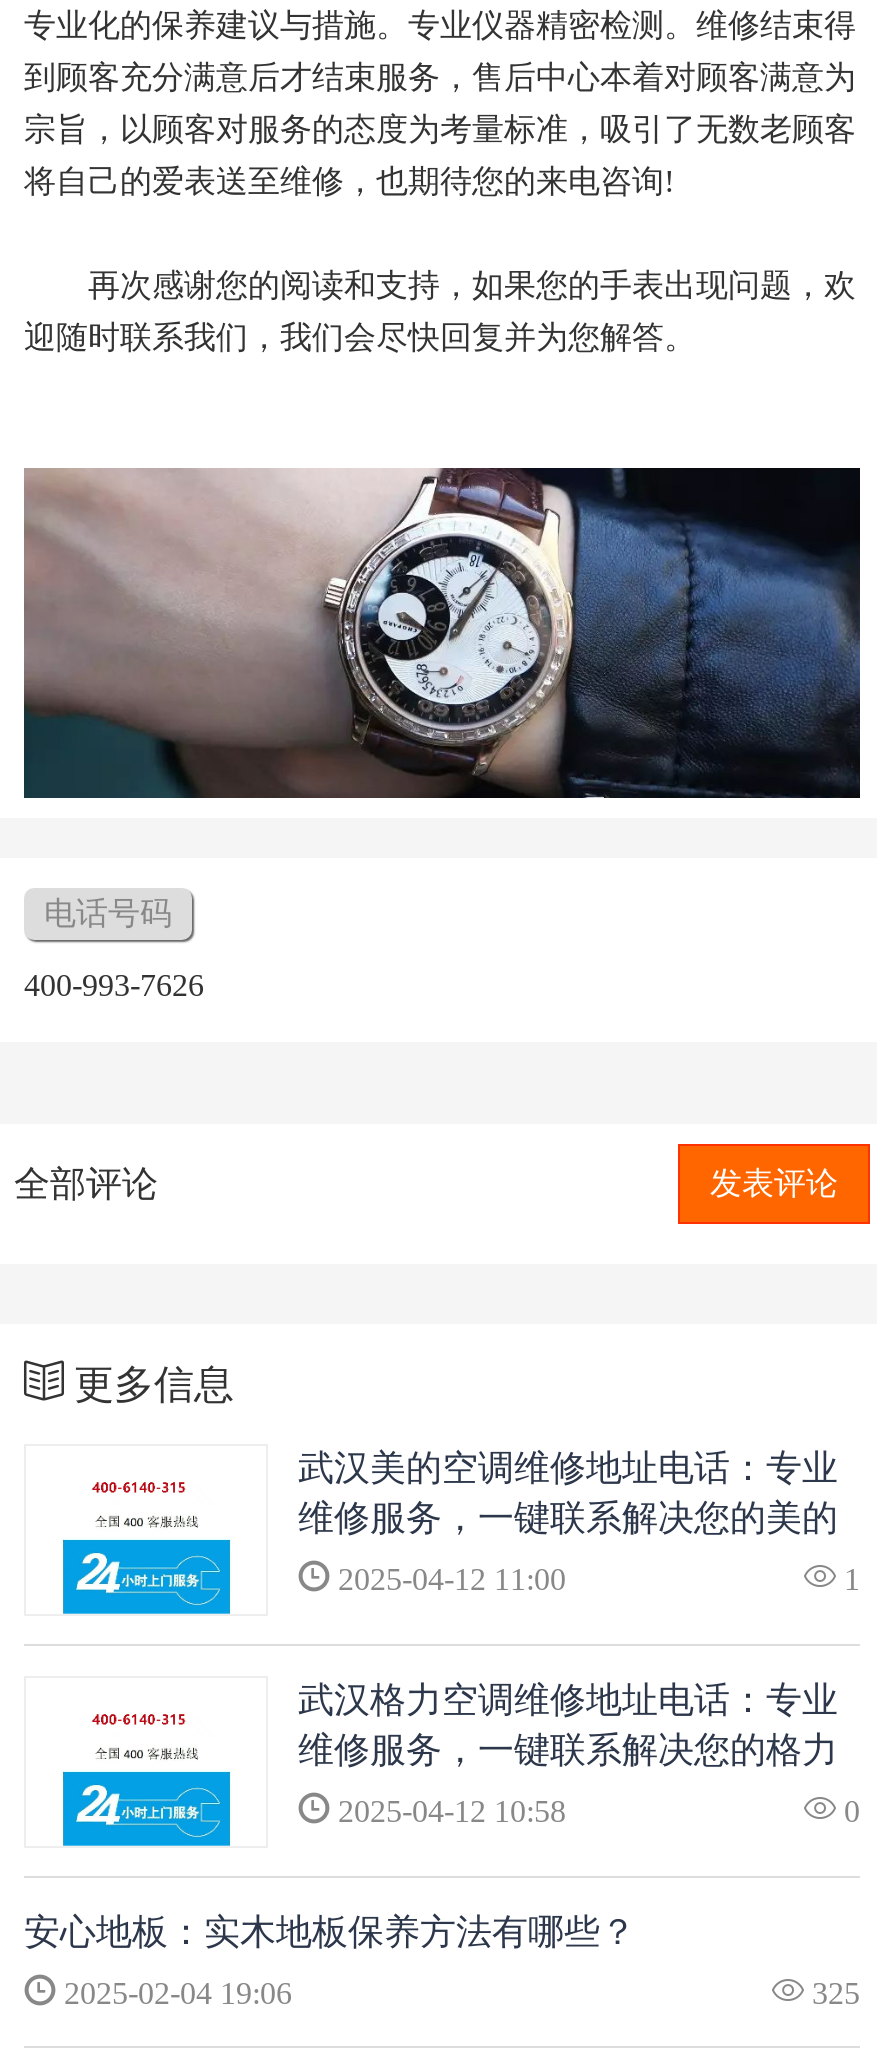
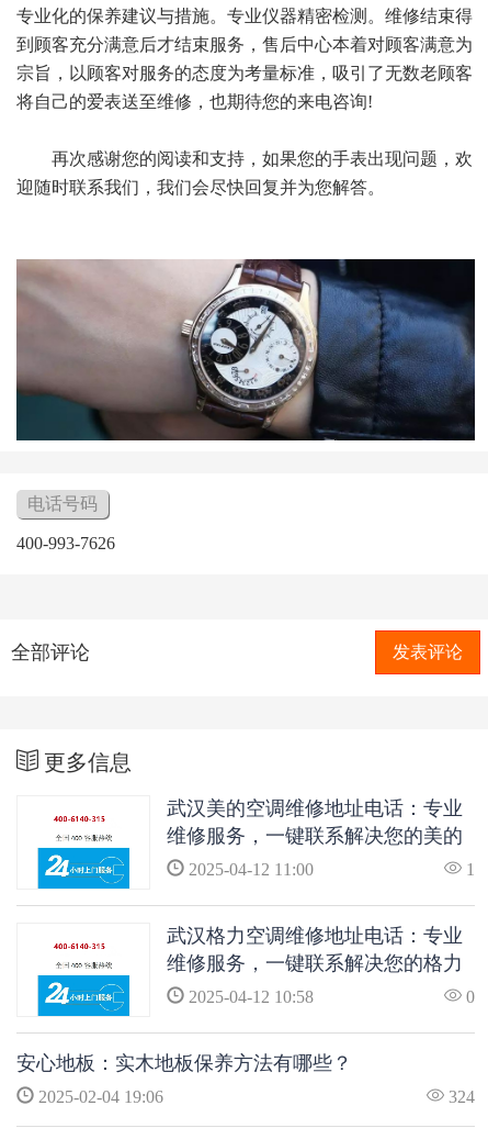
- 325
+ 324
